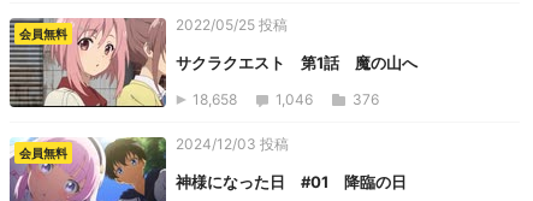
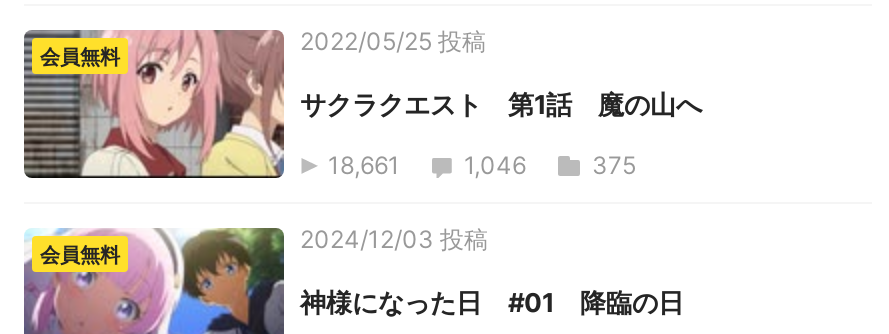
- 18,658
+ 18,661

- 376
+ 375
